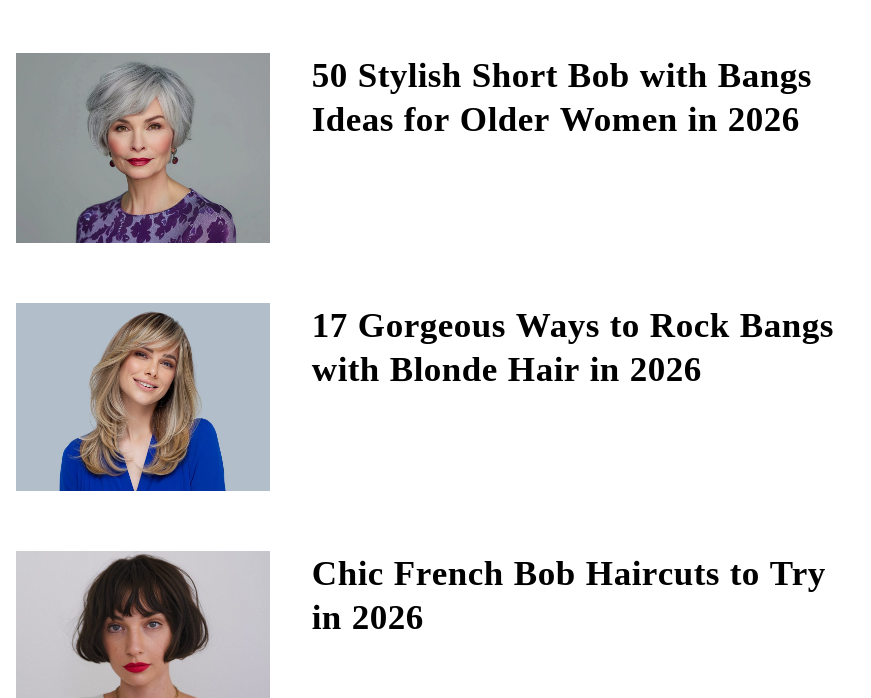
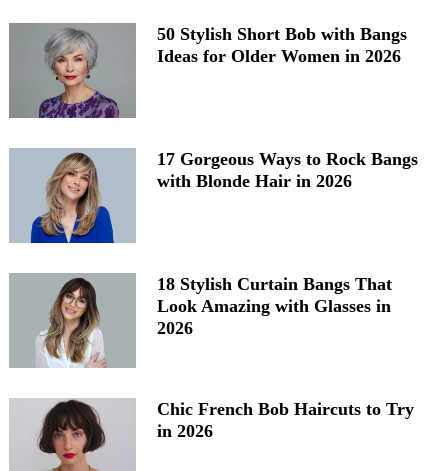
+ [image]

+ 18 Stylish Curtain Bangs That
+ Look Amazing with Glasses in
+ 2026
